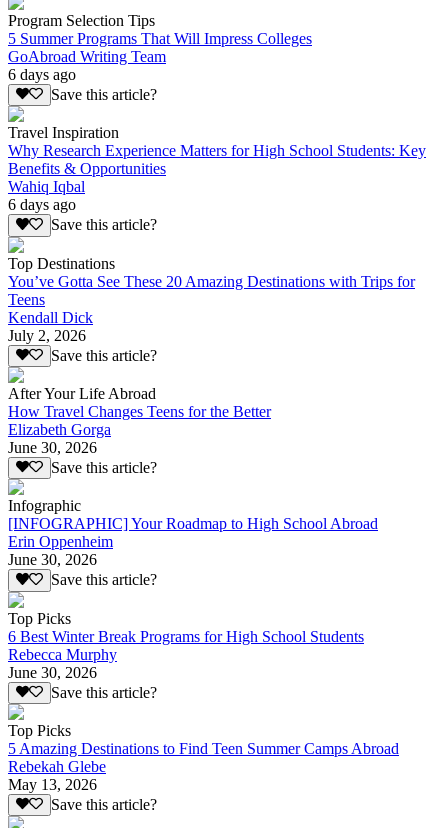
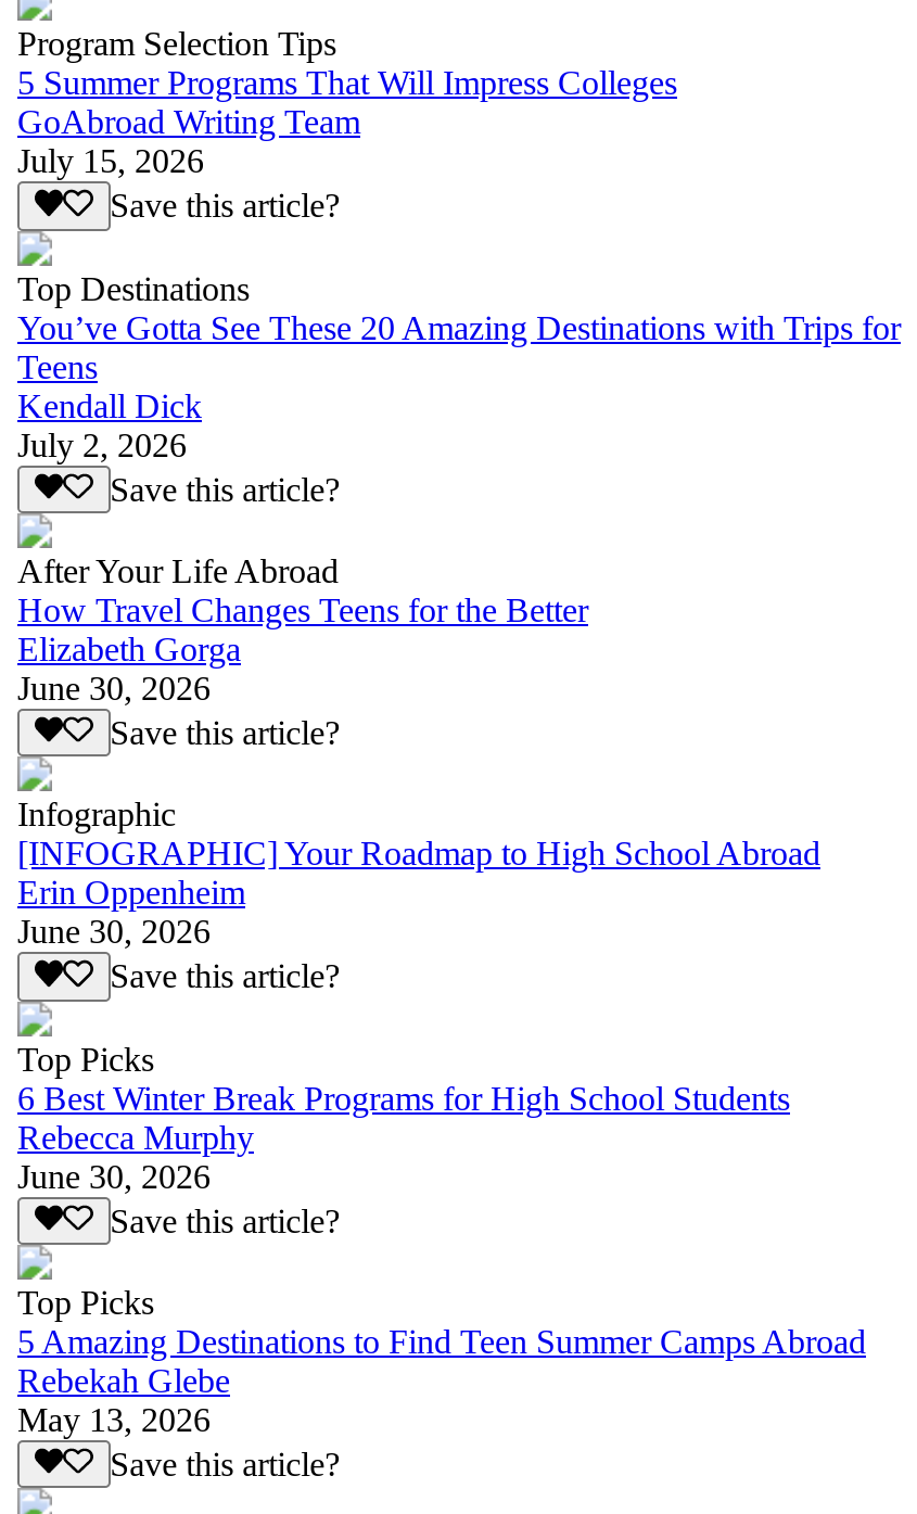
- 6 days ago
- Save this article?
- Travel Inspiration
- Why Research Experience Matters for High School Students: Key
- Benefits & Opportunities
- Wahiq Iqbal
- 6 days ago
+ July 15, 2026
